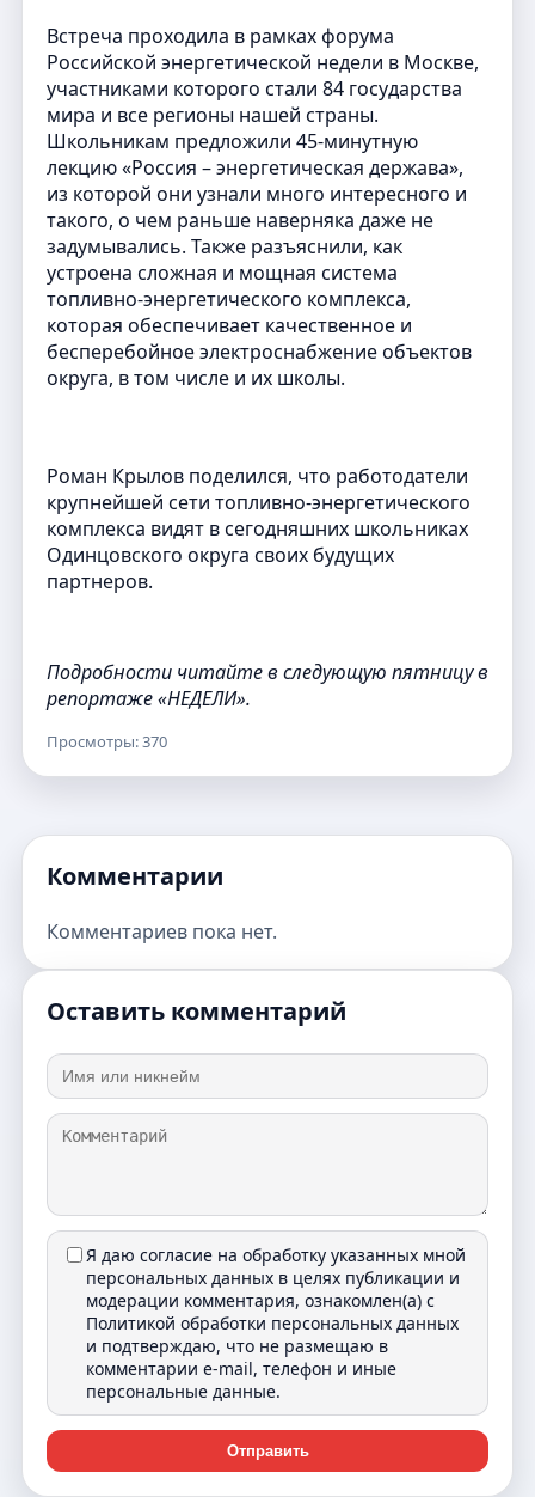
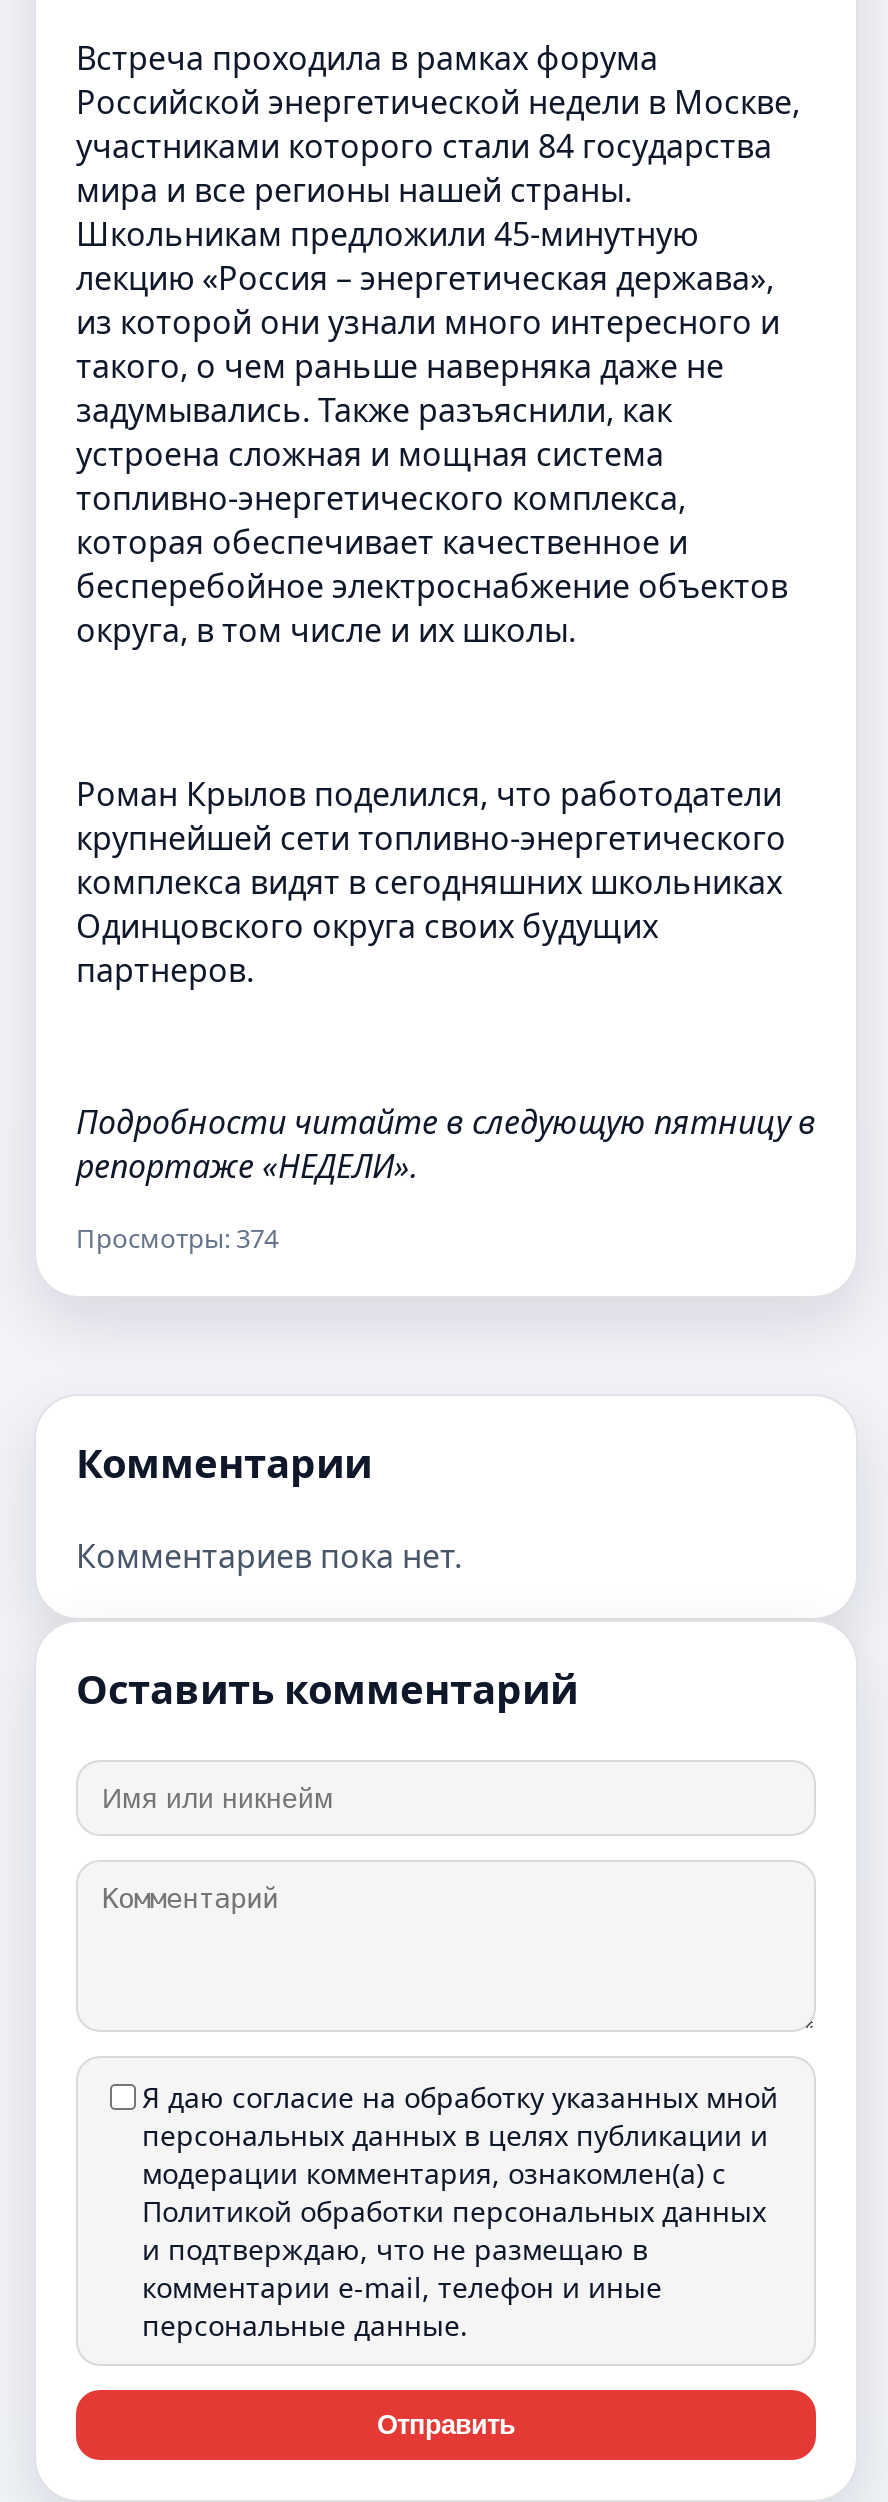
- Просмотры: 370
+ Просмотры: 374
